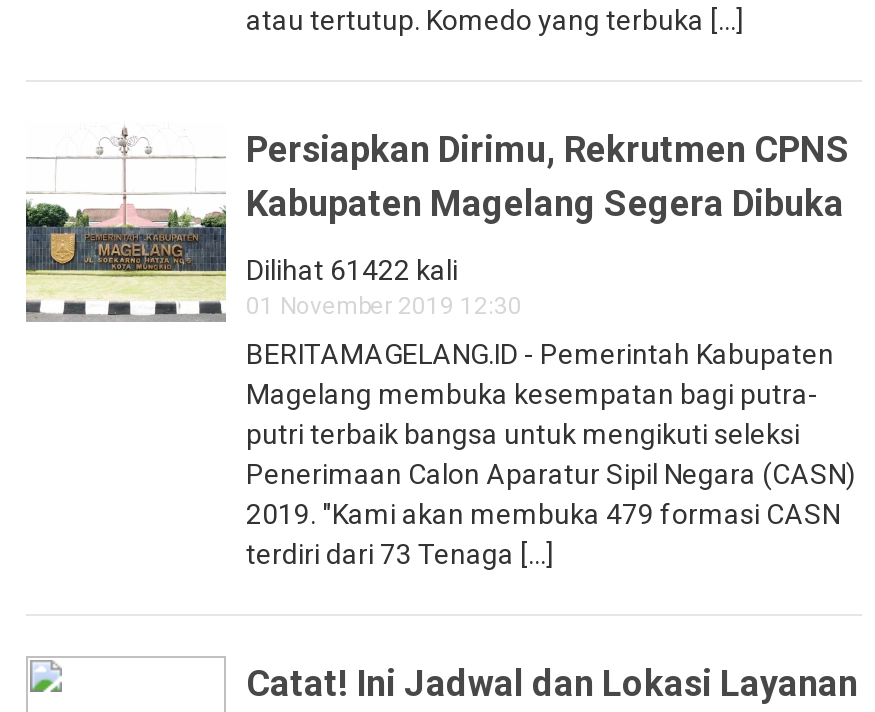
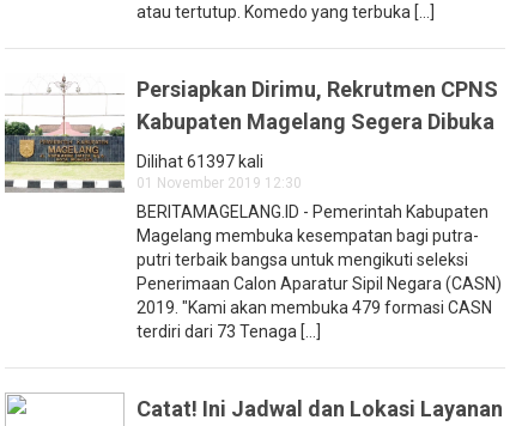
- Dilihat 61422 kali
+ Dilihat 61397 kali
